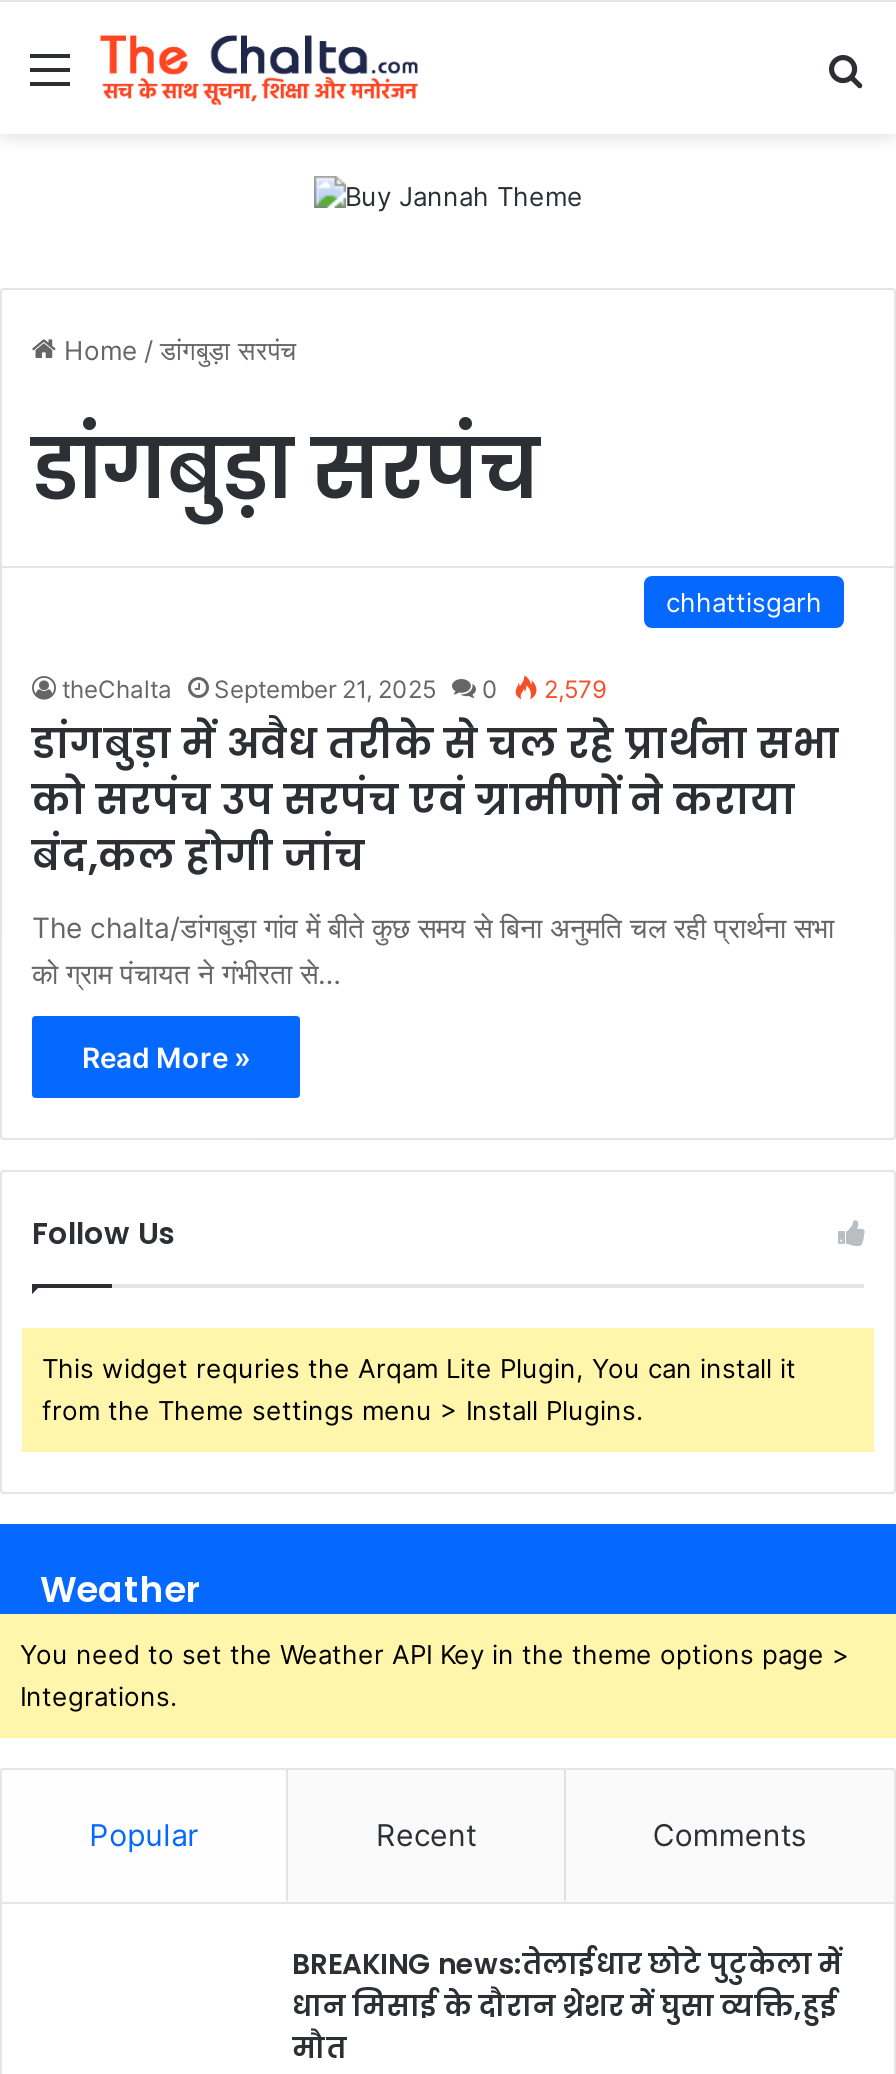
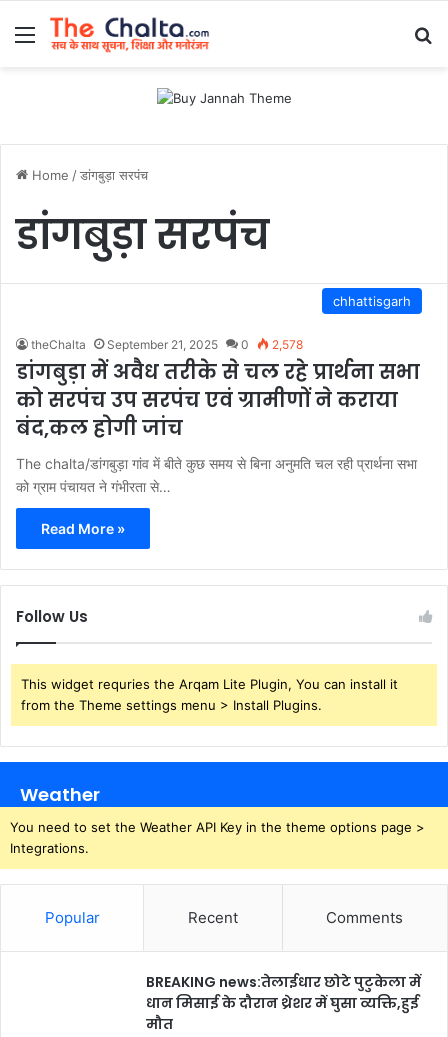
- theChalta September 21, 2025 0 2,579
+ theChalta September 21, 2025 0 2,578
